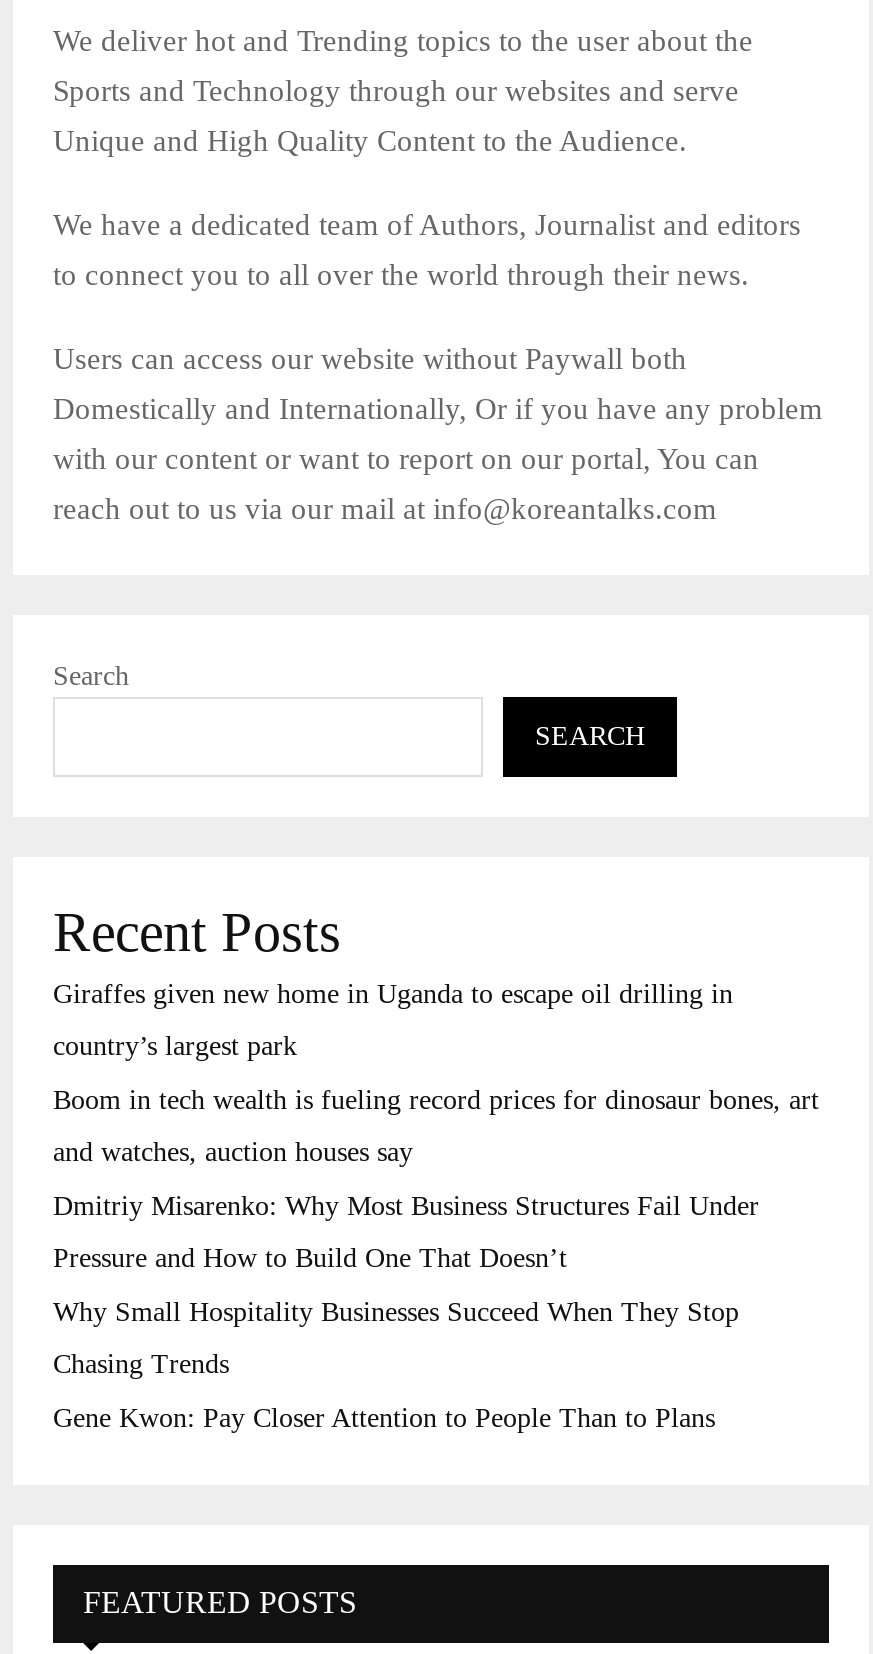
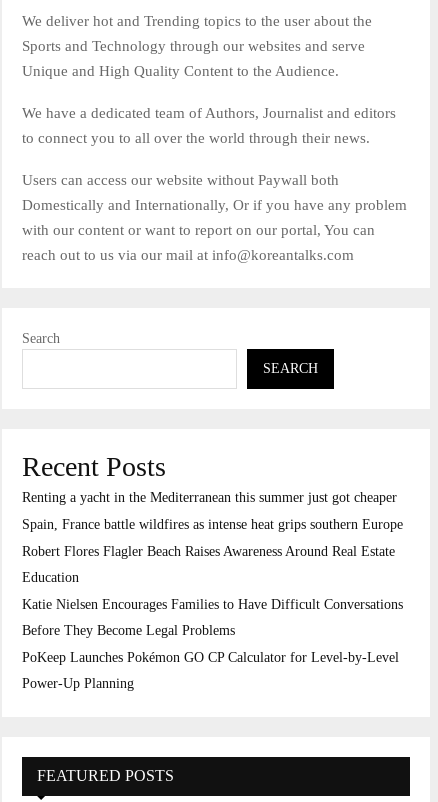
- Giraffes given new home in Uganda to escape oil drilling in
- country’s largest park
- Boom in tech wealth is fueling record prices for dinosaur bones, art
- and watches, auction houses say
- Dmitriy Misarenko: Why Most Business Structures Fail Under
- Pressure and How to Build One That Doesn’t
- Why Small Hospitality Businesses Succeed When They Stop
- Chasing Trends
- Gene Kwon: Pay Closer Attention to People Than to Plans
+ Renting a yacht in the Mediterranean this summer just got cheaper
+ Spain, France battle wildfires as intense heat grips southern Europe
+ Robert Flores Flagler Beach Raises Awareness Around Real Estate
+ Education
+ Katie Nielsen Encourages Families to Have Difficult Conversations
+ Before They Become Legal Problems
+ PoKeep Launches Pokémon GO CP Calculator for Level-by-Level
+ Power-Up Planning
